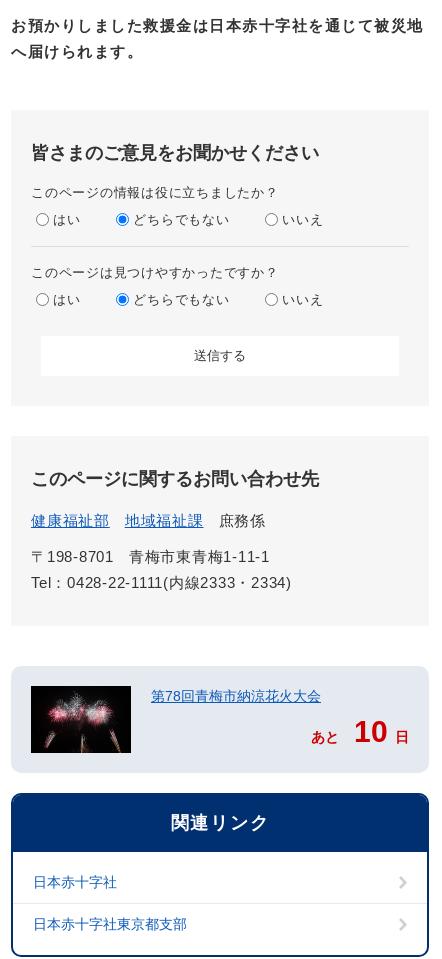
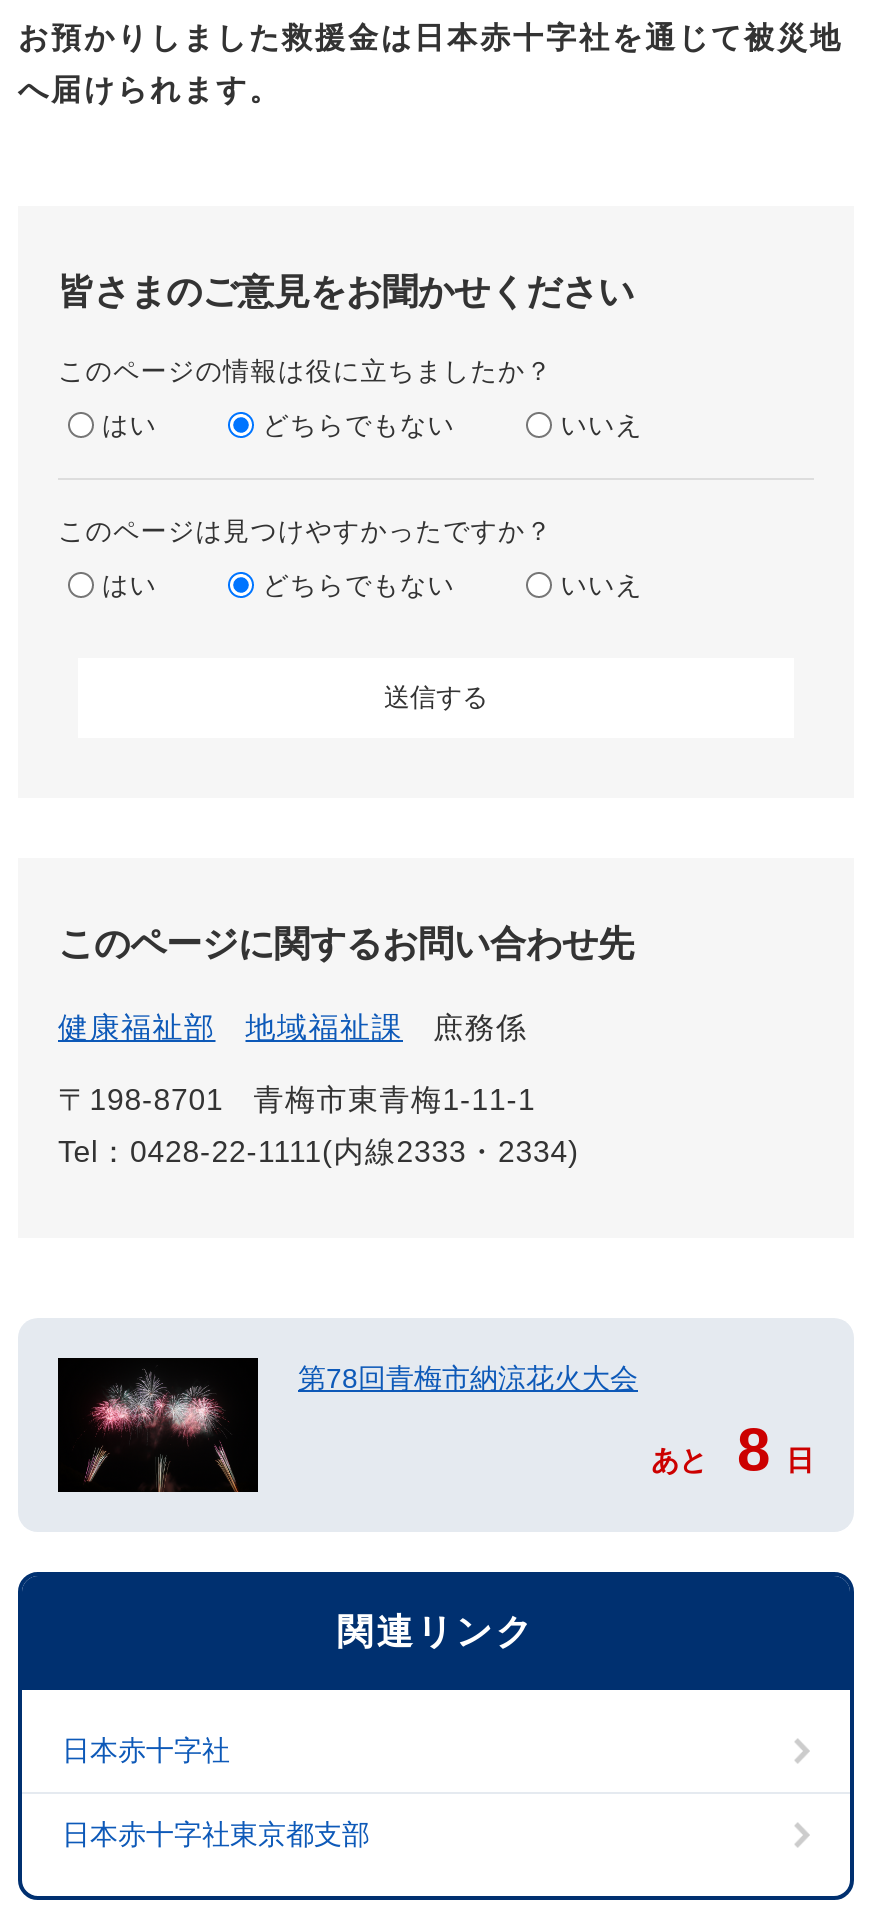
- あと 10 日
+ あと 8 日
